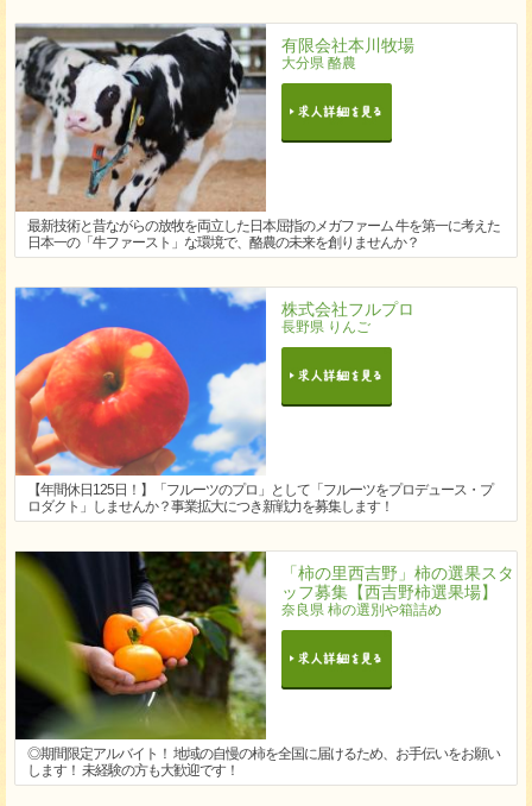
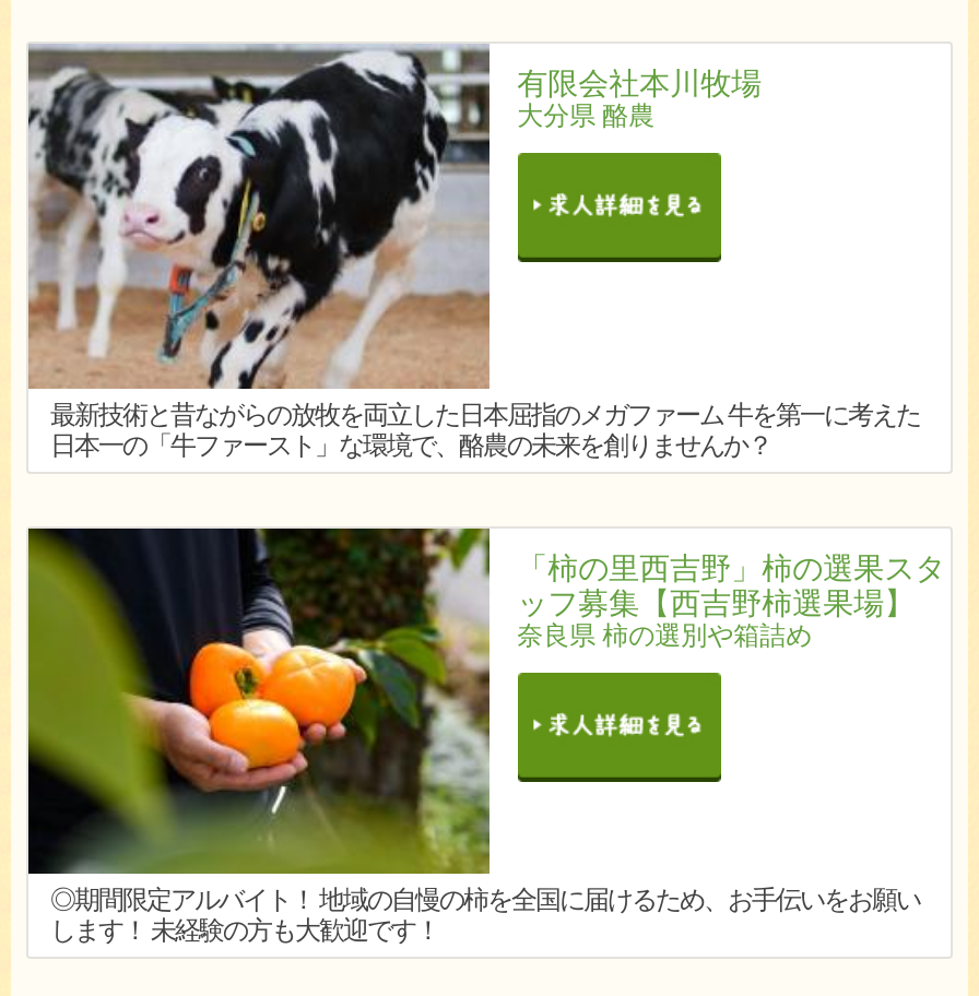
- [image]
- 【年間休日125日！】「フルーツのプロ」として「フルーツをプロデュース・プ
- ロダクト」しませんか？事業拡大につき新戦力を募集します！

- 株式会社フルプロ
- 長野県 りんご
